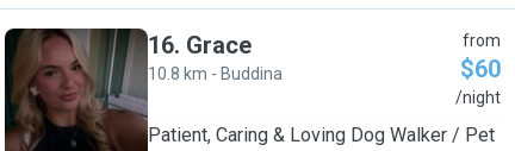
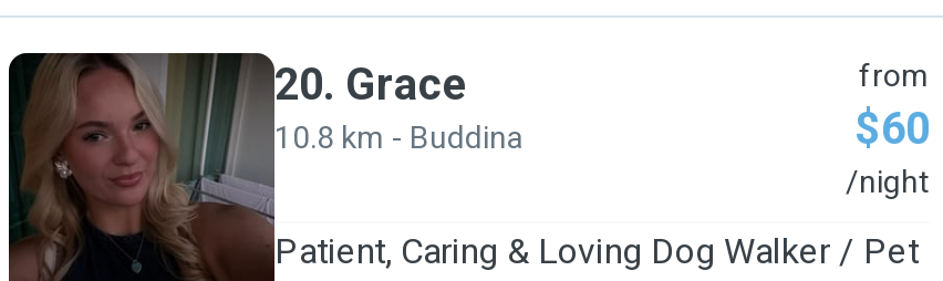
- 16. Grace
+ 20. Grace
